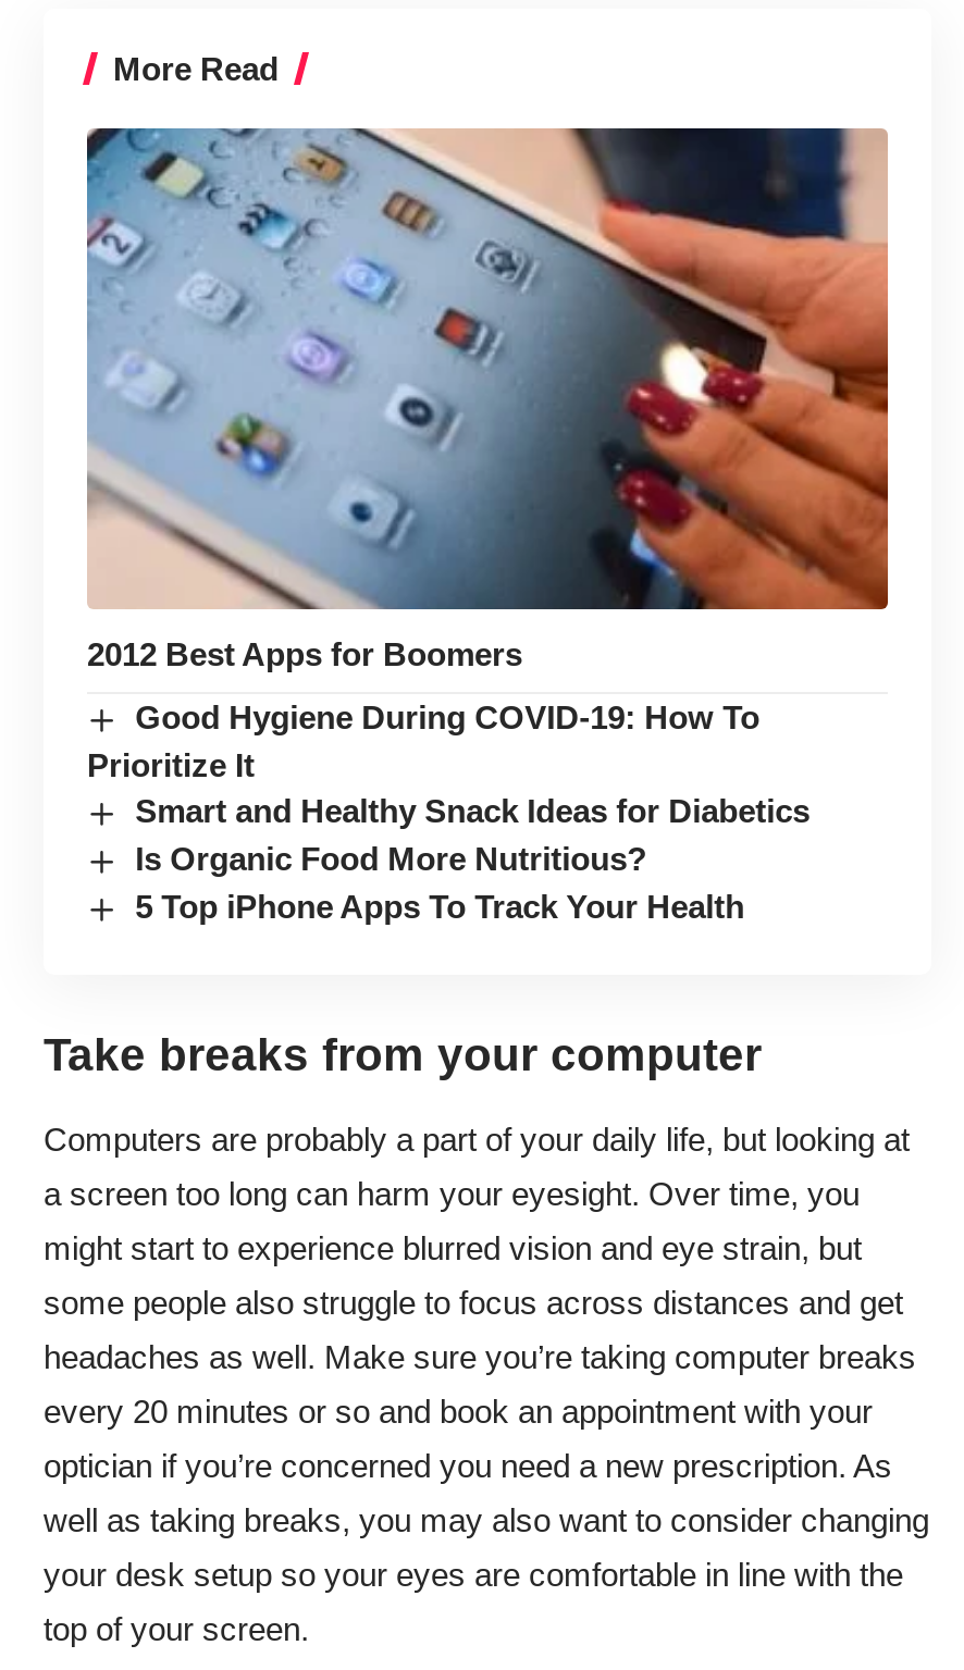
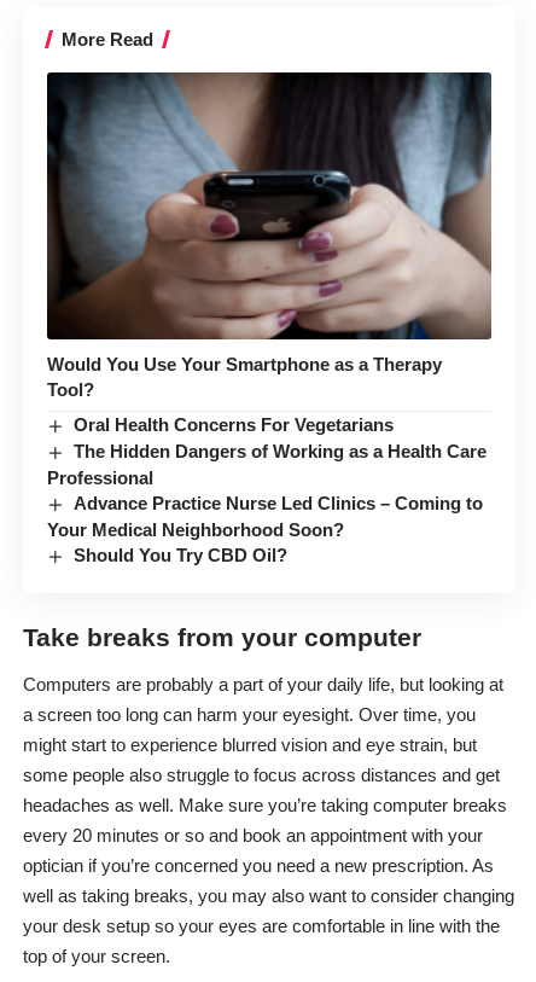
- [image]
- 2012 Best Apps for Boomers
+ [image]
+ Would You Use Your Smartphone as a Therapy
+ Tool?

- Good Hygiene During COVID-19: How To
- Prioritize It
- Smart and Healthy Snack Ideas for Diabetics
- Is Organic Food More Nutritious?
- 5 Top iPhone Apps To Track Your Health
+ Oral Health Concerns For Vegetarians
+ The Hidden Dangers of Working as a Health Care
+ Professional
+ Advance Practice Nurse Led Clinics – Coming to
+ Your Medical Neighborhood Soon?
+ Should You Try CBD Oil?
